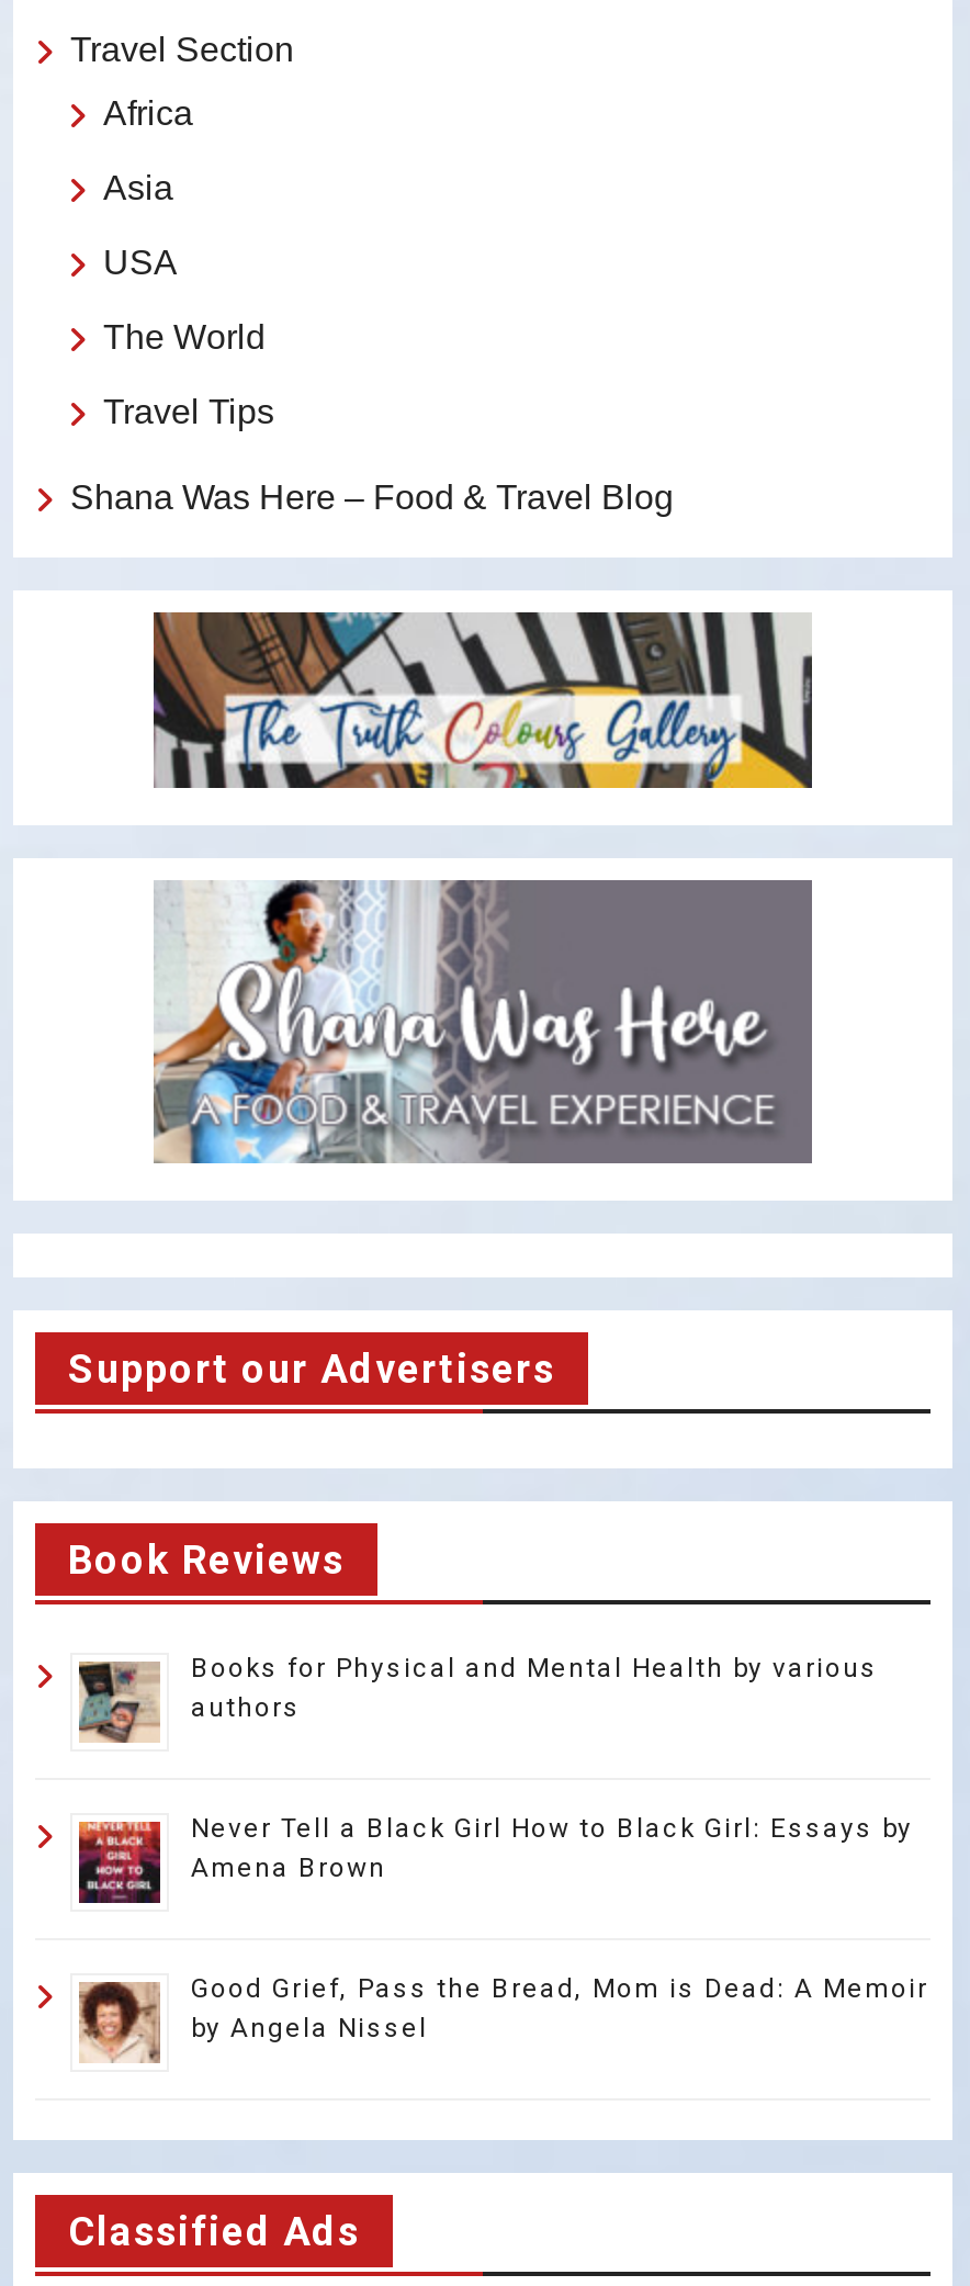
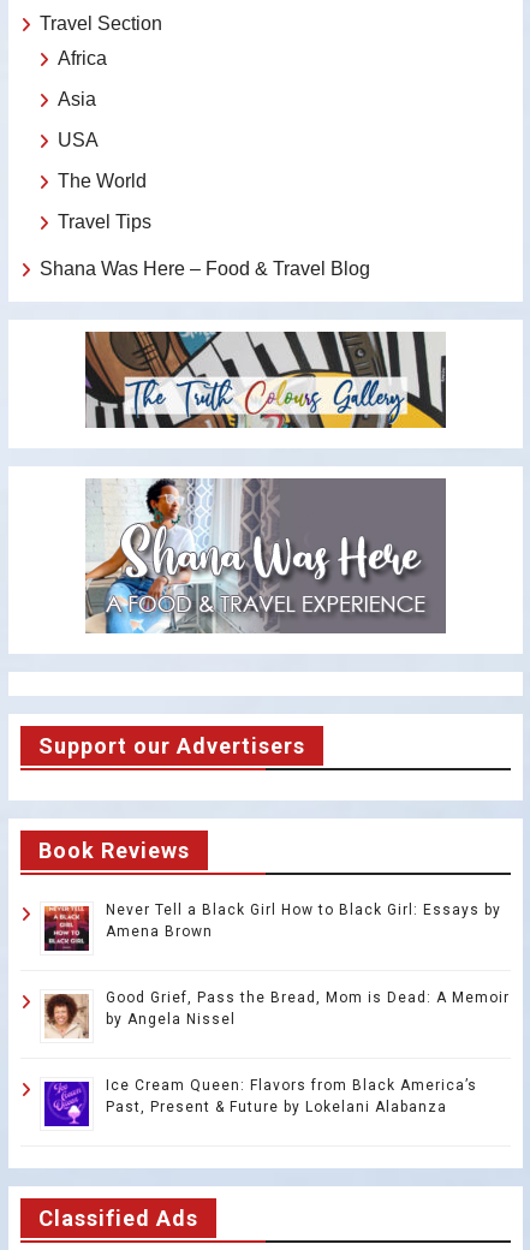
- [image]
- Books for Physical and Mental Health by various
- authors

moved up: [image] | Never Tell a Black Girl How to Black Girl: Essays by | Amena Brown | Good Grief, Pass the Bread, Mom is Dead: A Memoir | by Angela Nissel

+ [image]
+ Ice Cream Queen: Flavors from Black America’s
+ Past, Present & Future by Lokelani Alabanza
